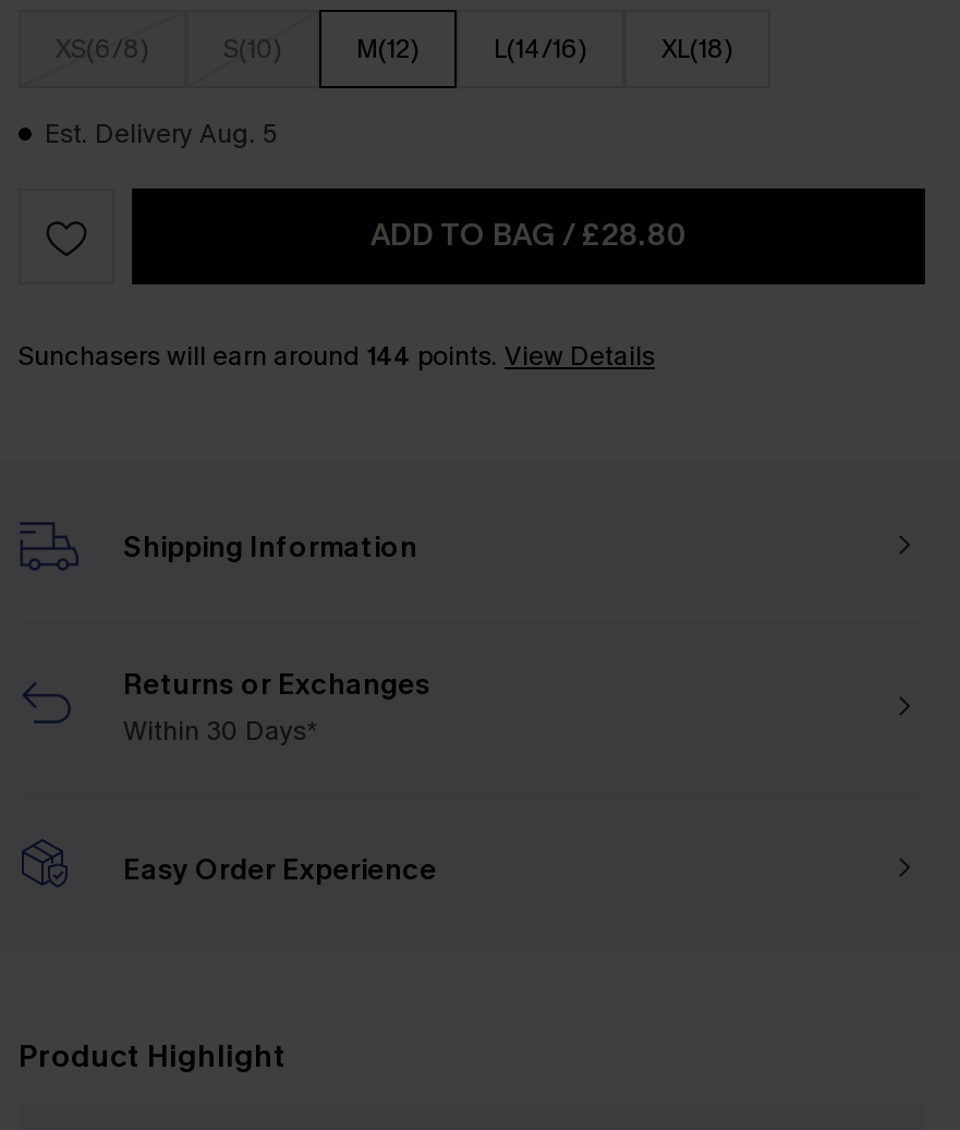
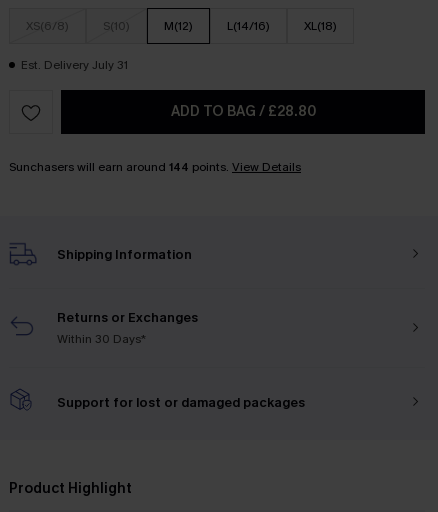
- Est. Delivery Aug. 5
+ Est. Delivery July 31

- Easy Order Experience
+ Support for lost or damaged packages
